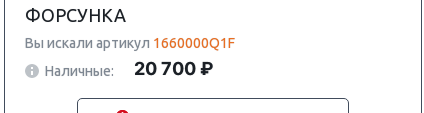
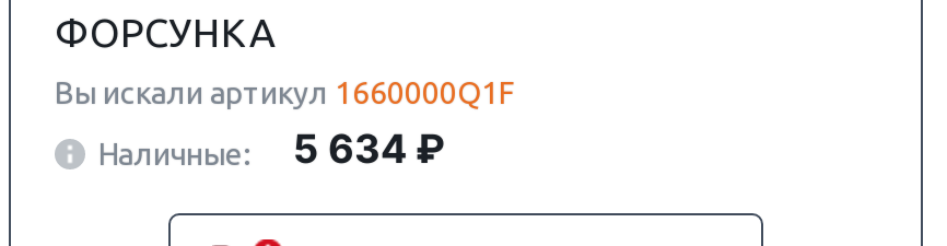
- Наличные: 20 700 ₽
+ Наличные: 5 634 ₽
